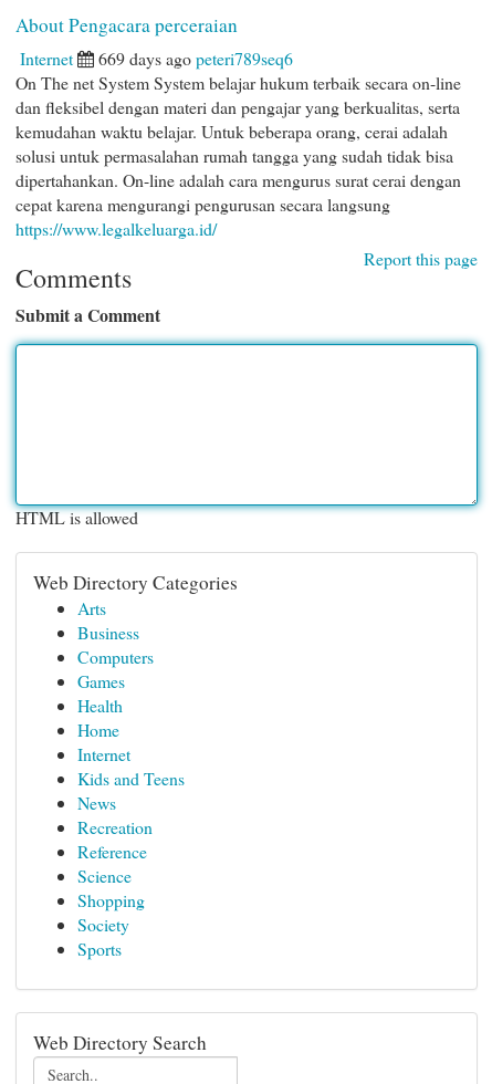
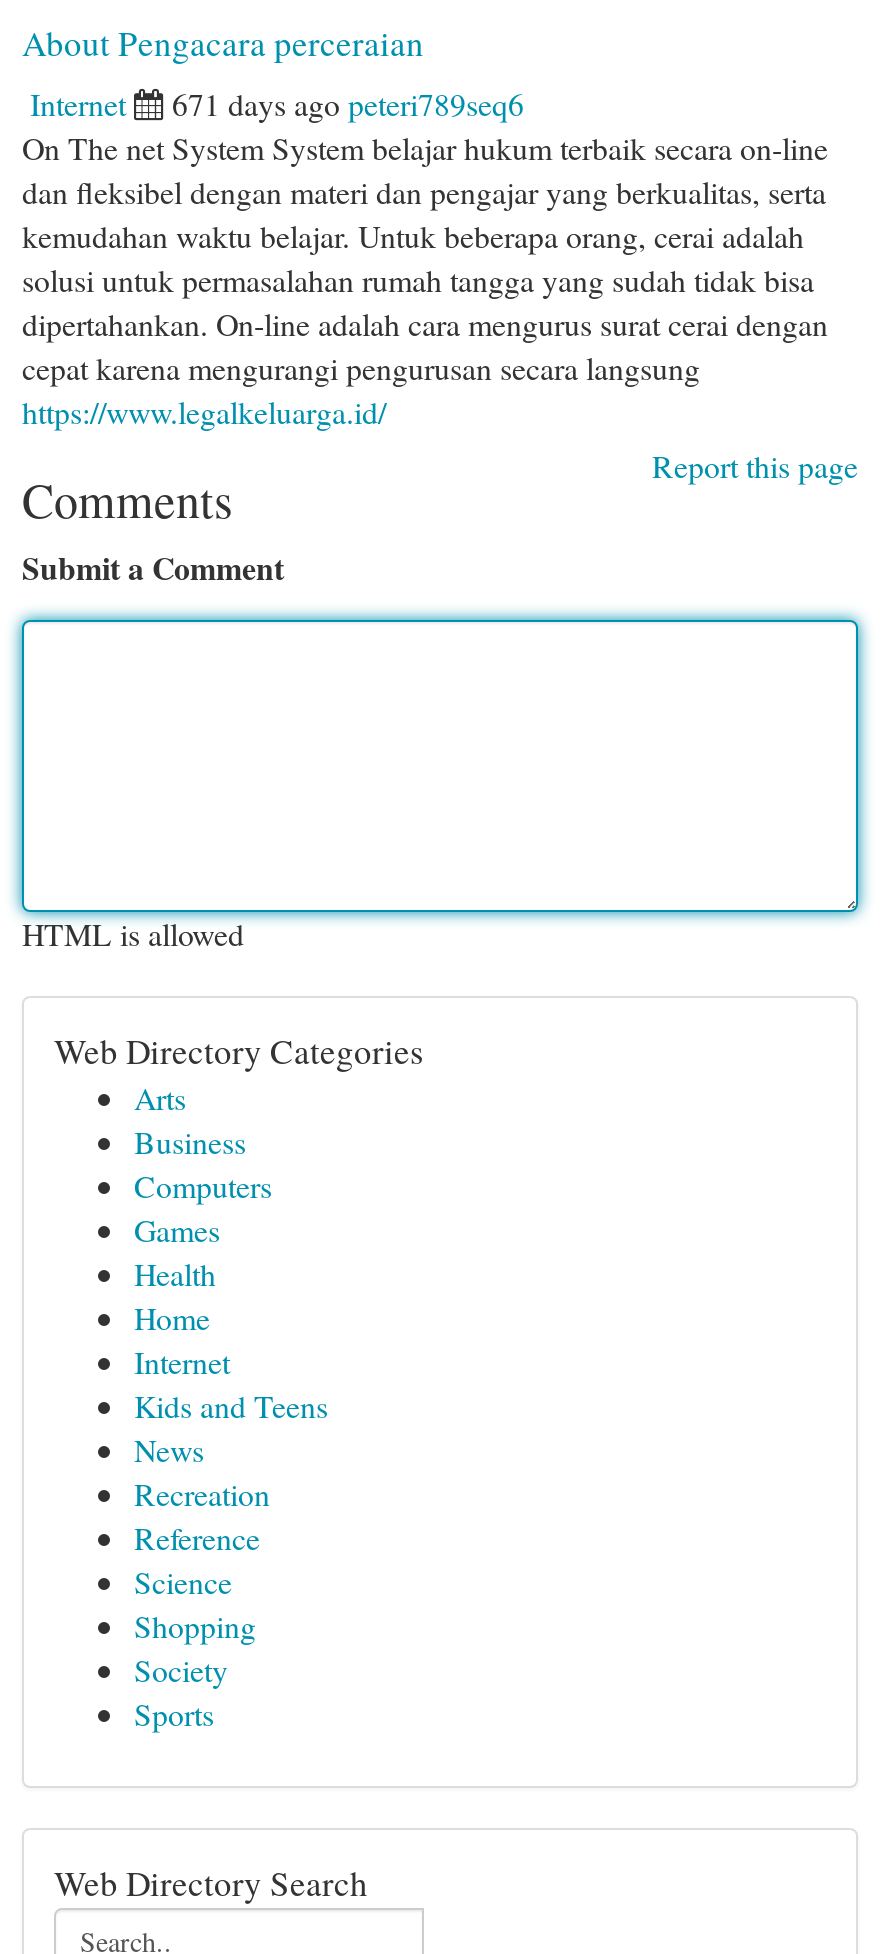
- 669 days ago peteri789seq6
+ 671 days ago peteri789seq6
